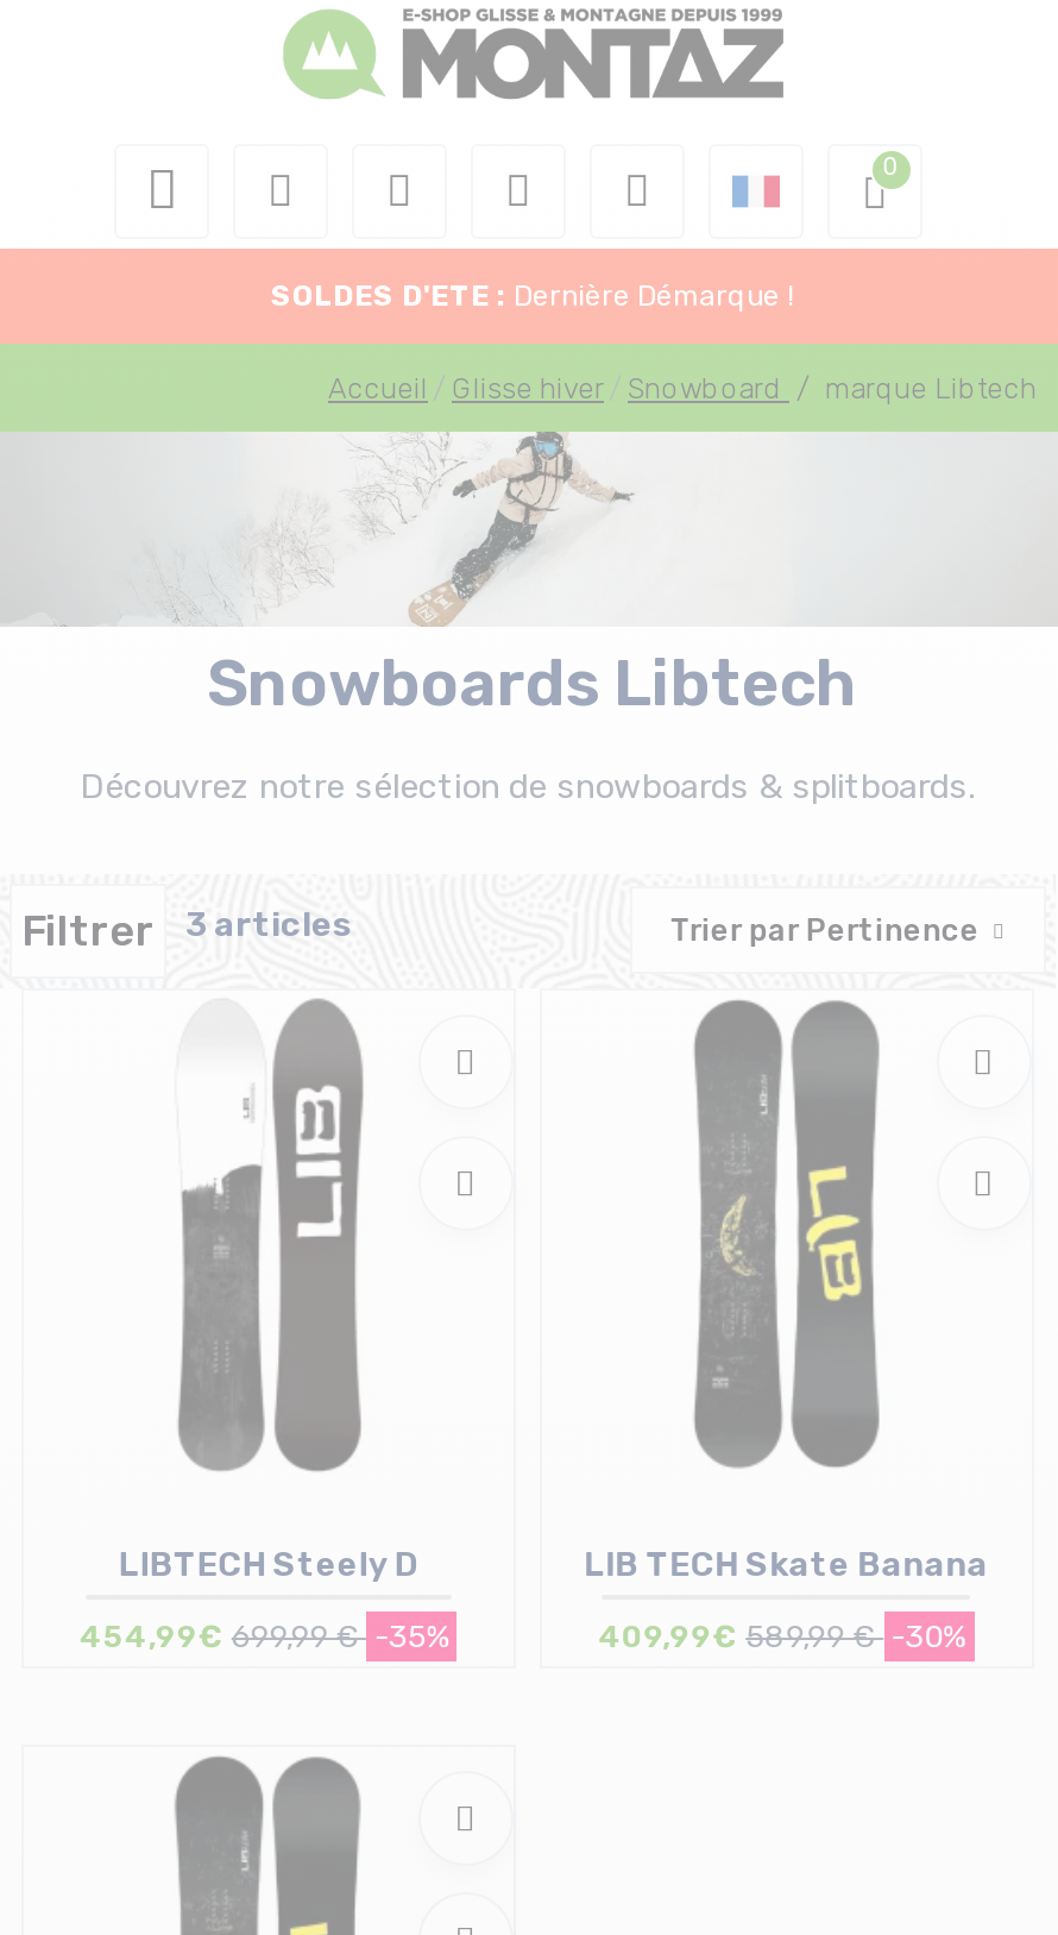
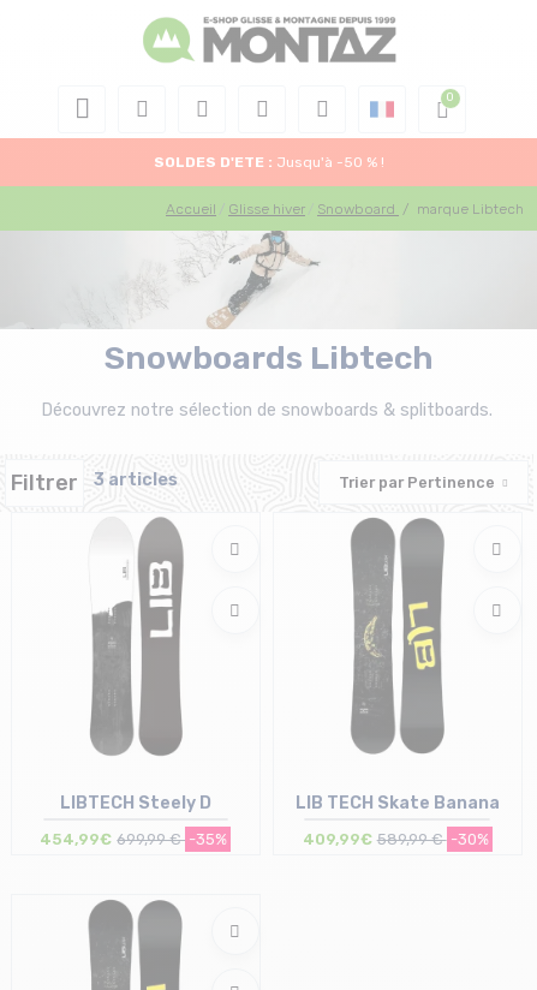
- SOLDES D'ETE : Dernière Démarque !
+ SOLDES D'ETE : Jusqu'à -50 % !
